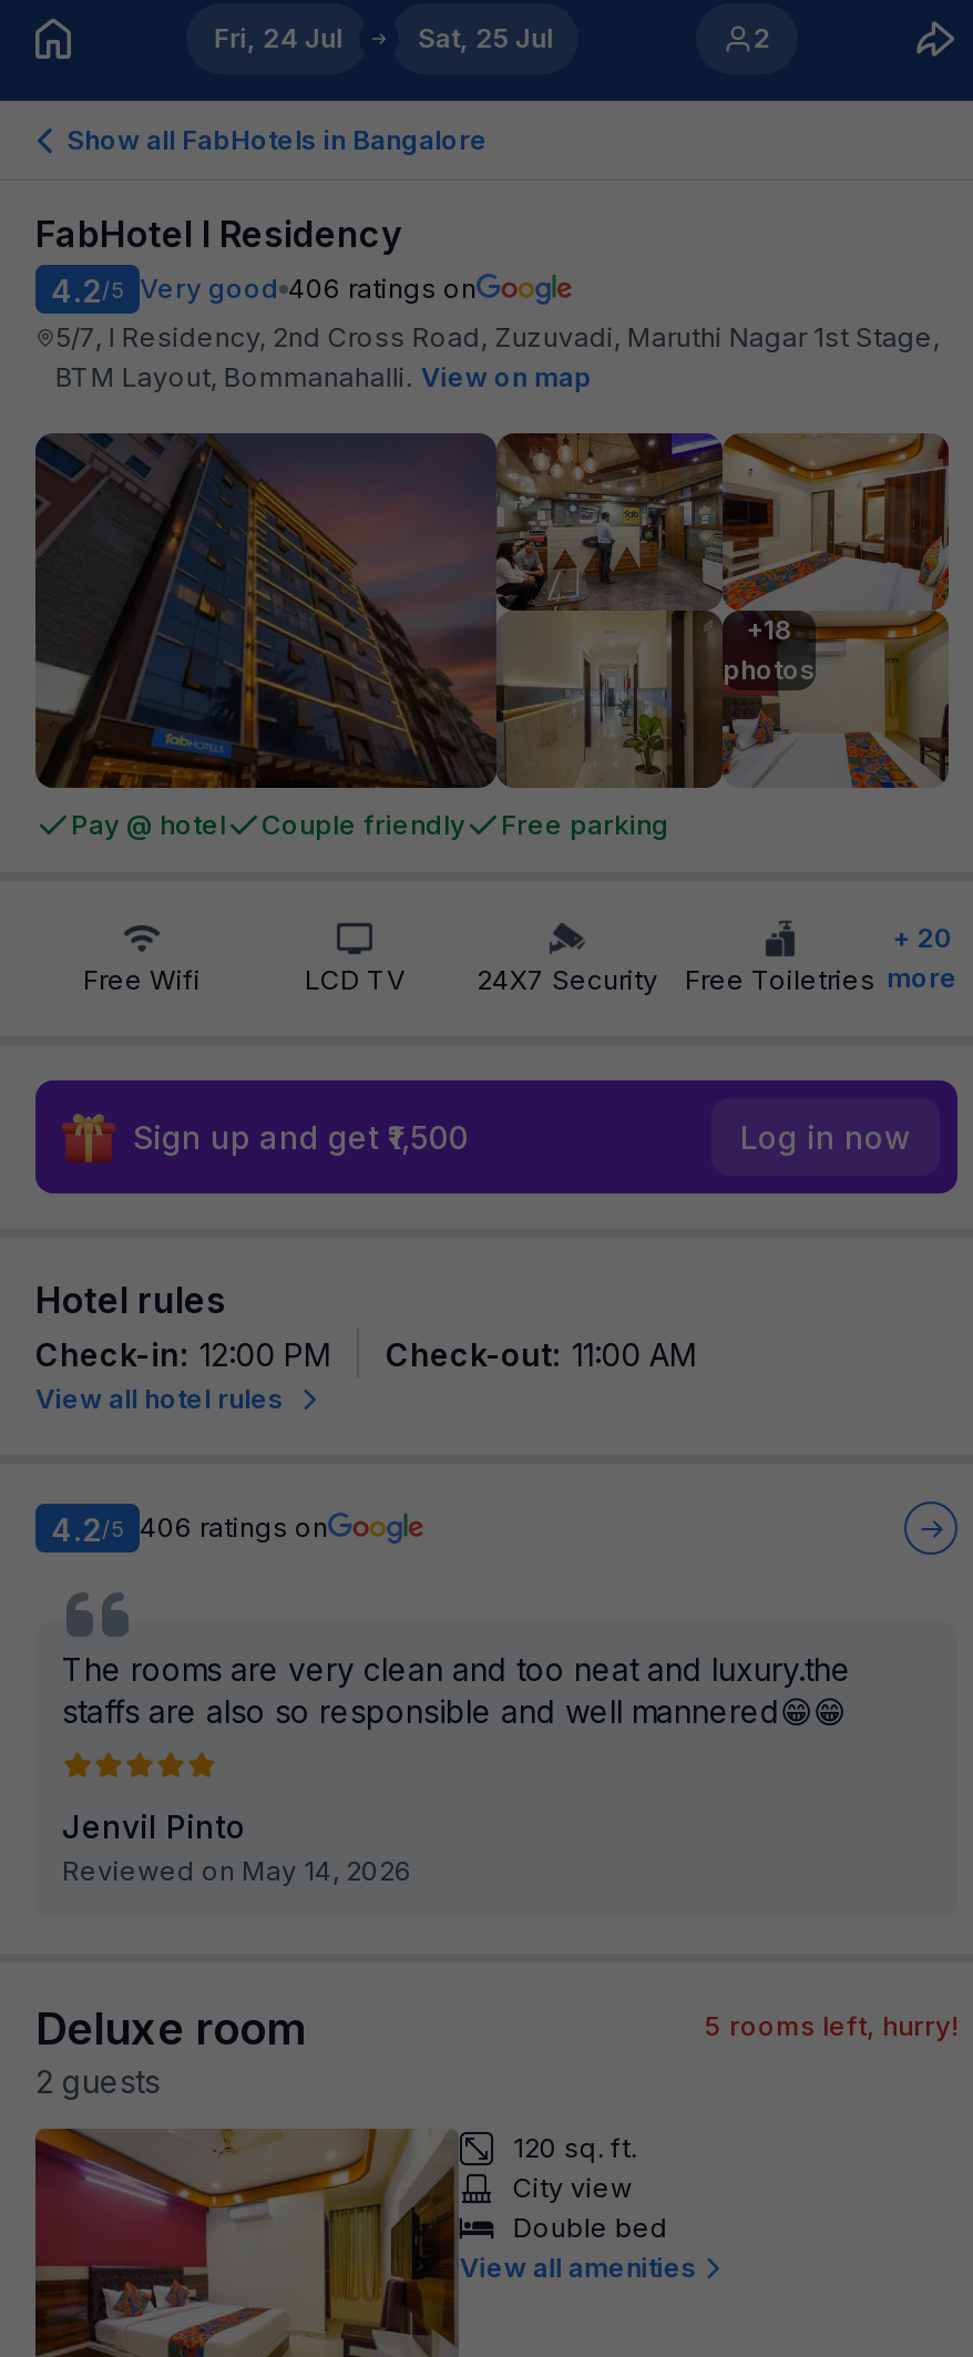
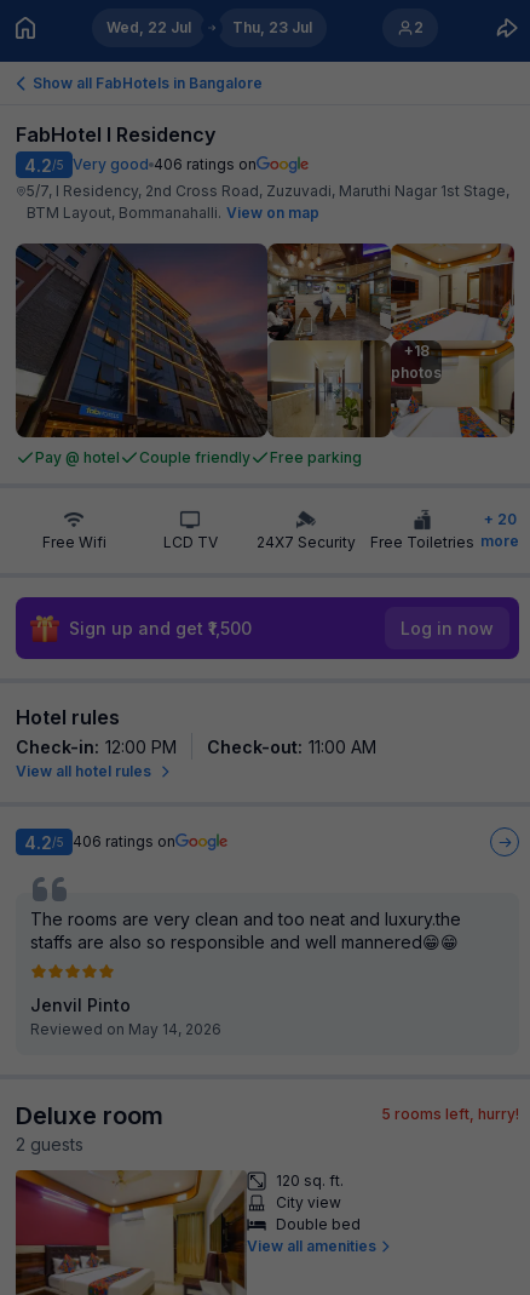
- Fri, 24 Jul
+ Wed, 22 Jul

- Sat, 25 Jul
+ Thu, 23 Jul
